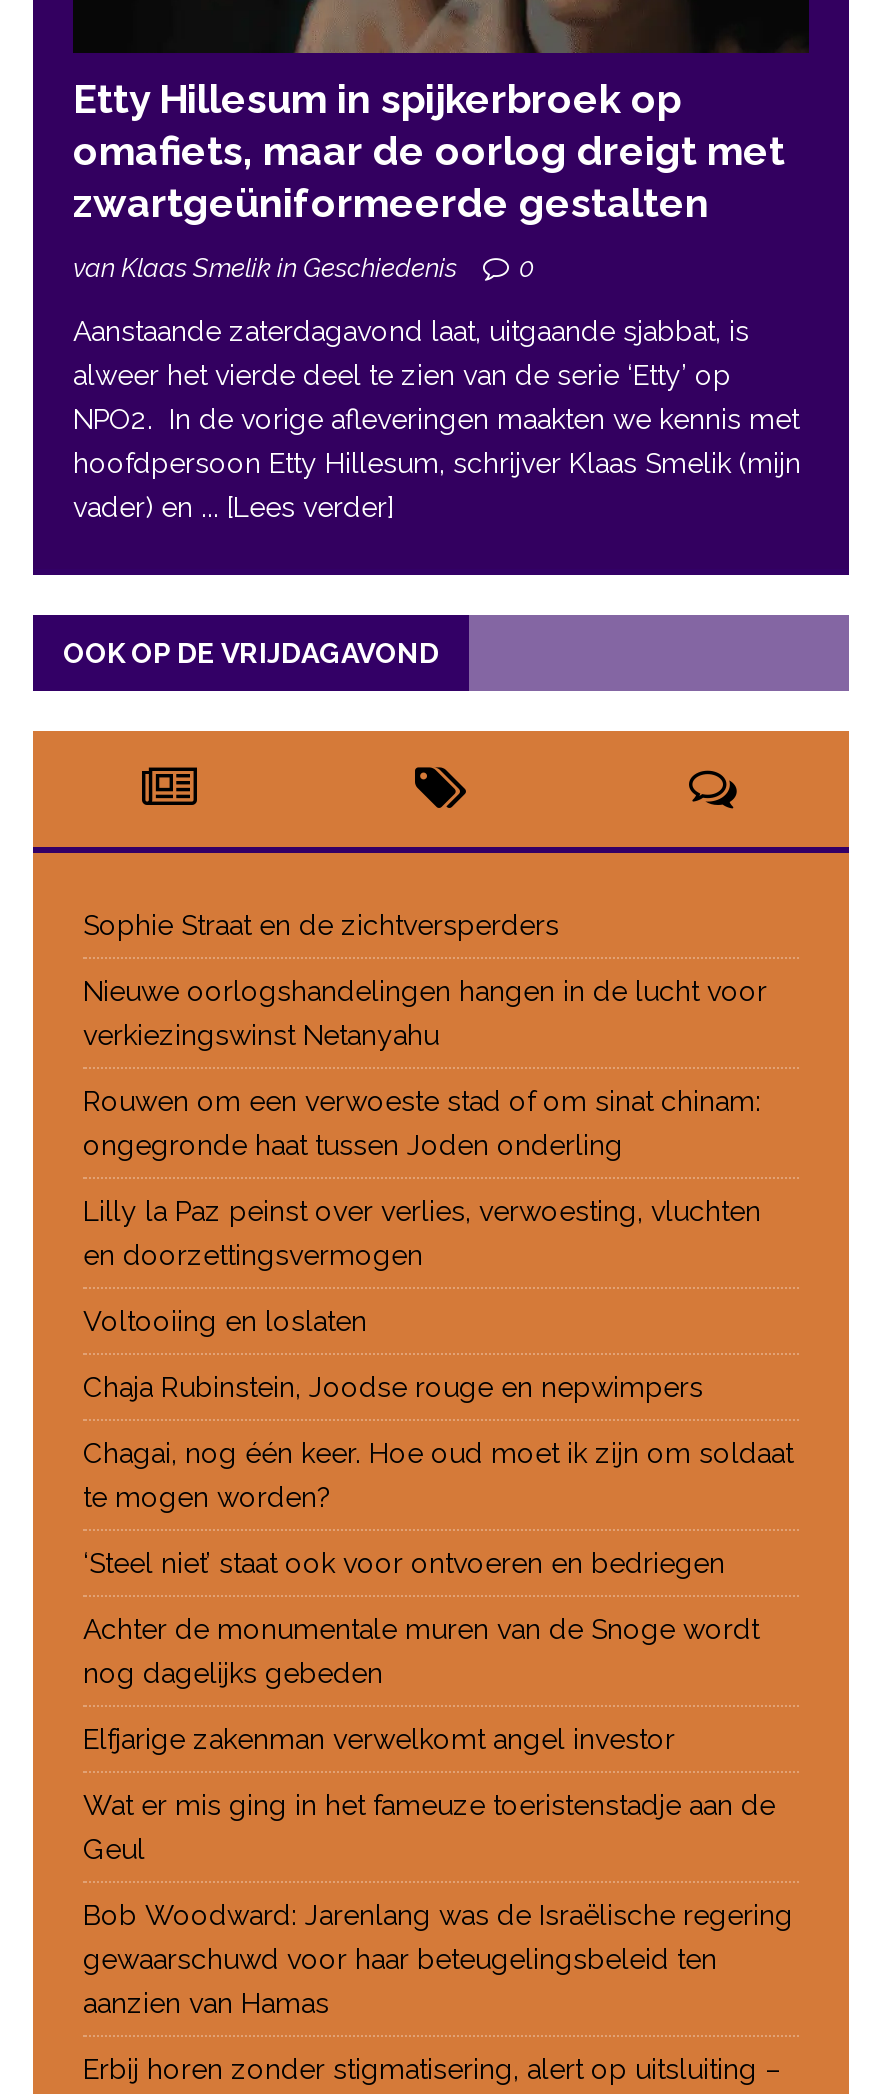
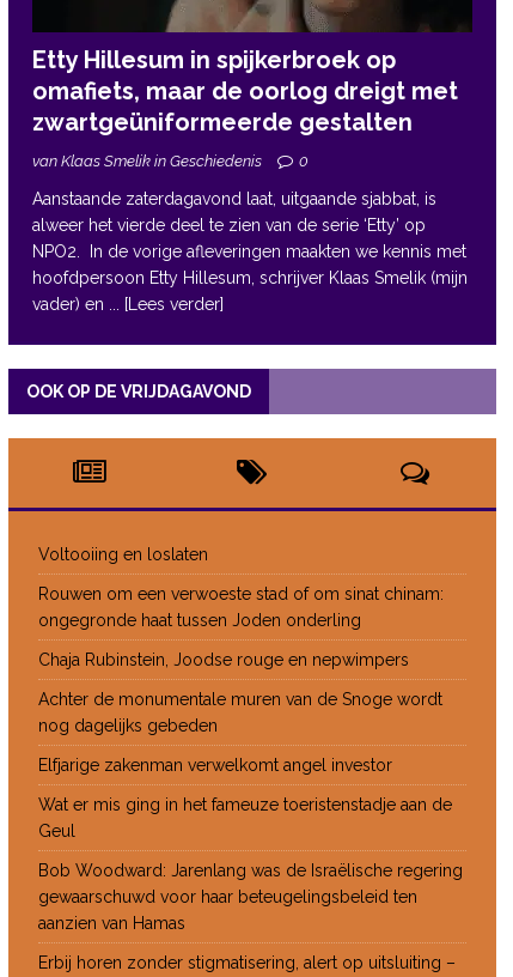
- Sophie Straat en de zichtversperders
- Nieuwe oorlogshandelingen hangen in de lucht voor
- verkiezingswinst Netanyahu

- Lilly la Paz peinst over verlies, verwoesting, vluchten
- en doorzettingsvermogen

moved up: Voltooiing en loslaten

- Chagai, nog één keer. Hoe oud moet ik zijn om soldaat
- te mogen worden?
- ‘Steel niet’ staat ook voor ontvoeren en bedriegen
